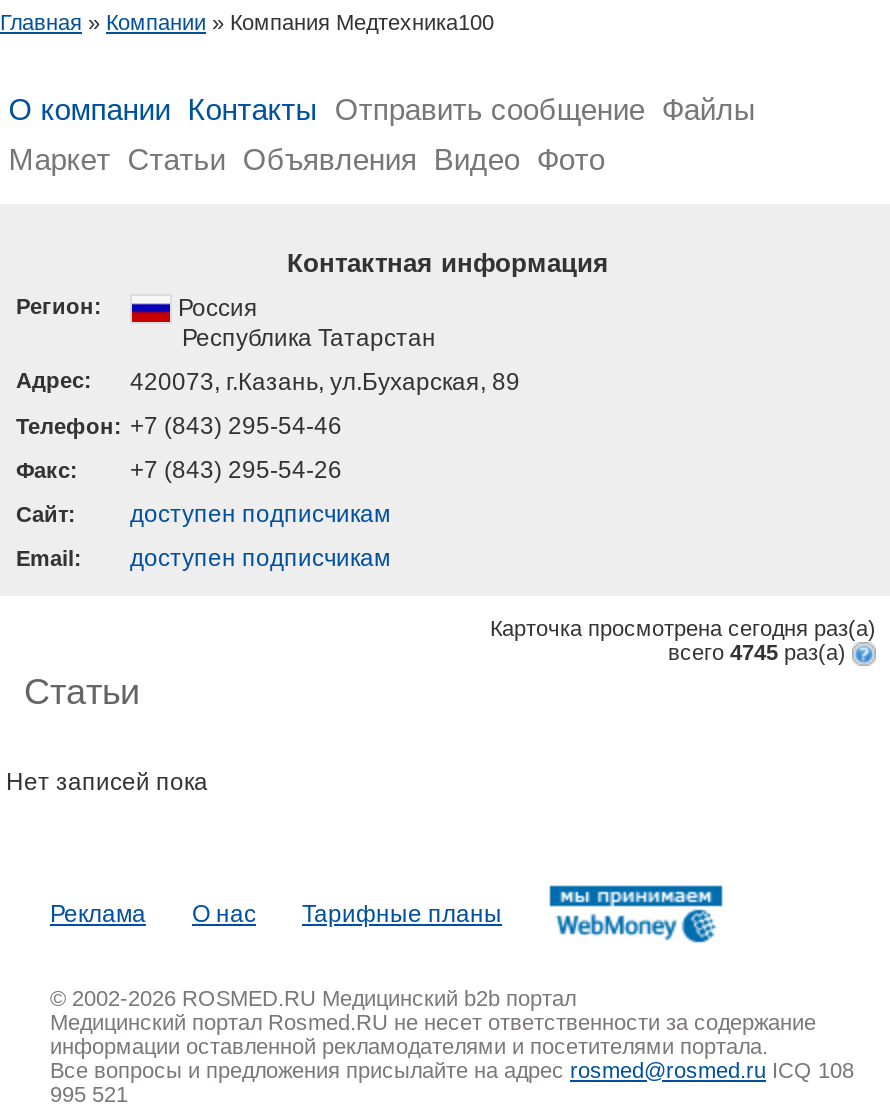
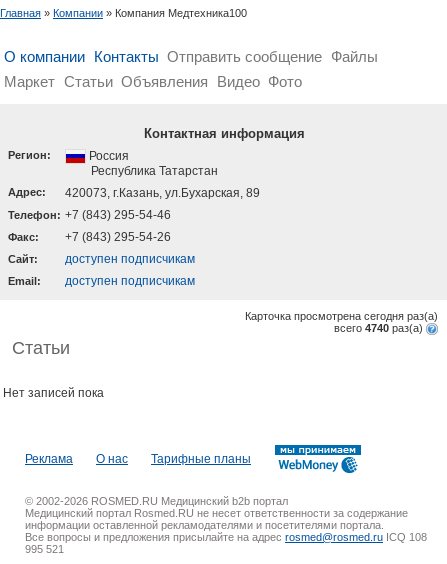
- всего 4745 раз(a)
+ всего 4740 раз(a)
